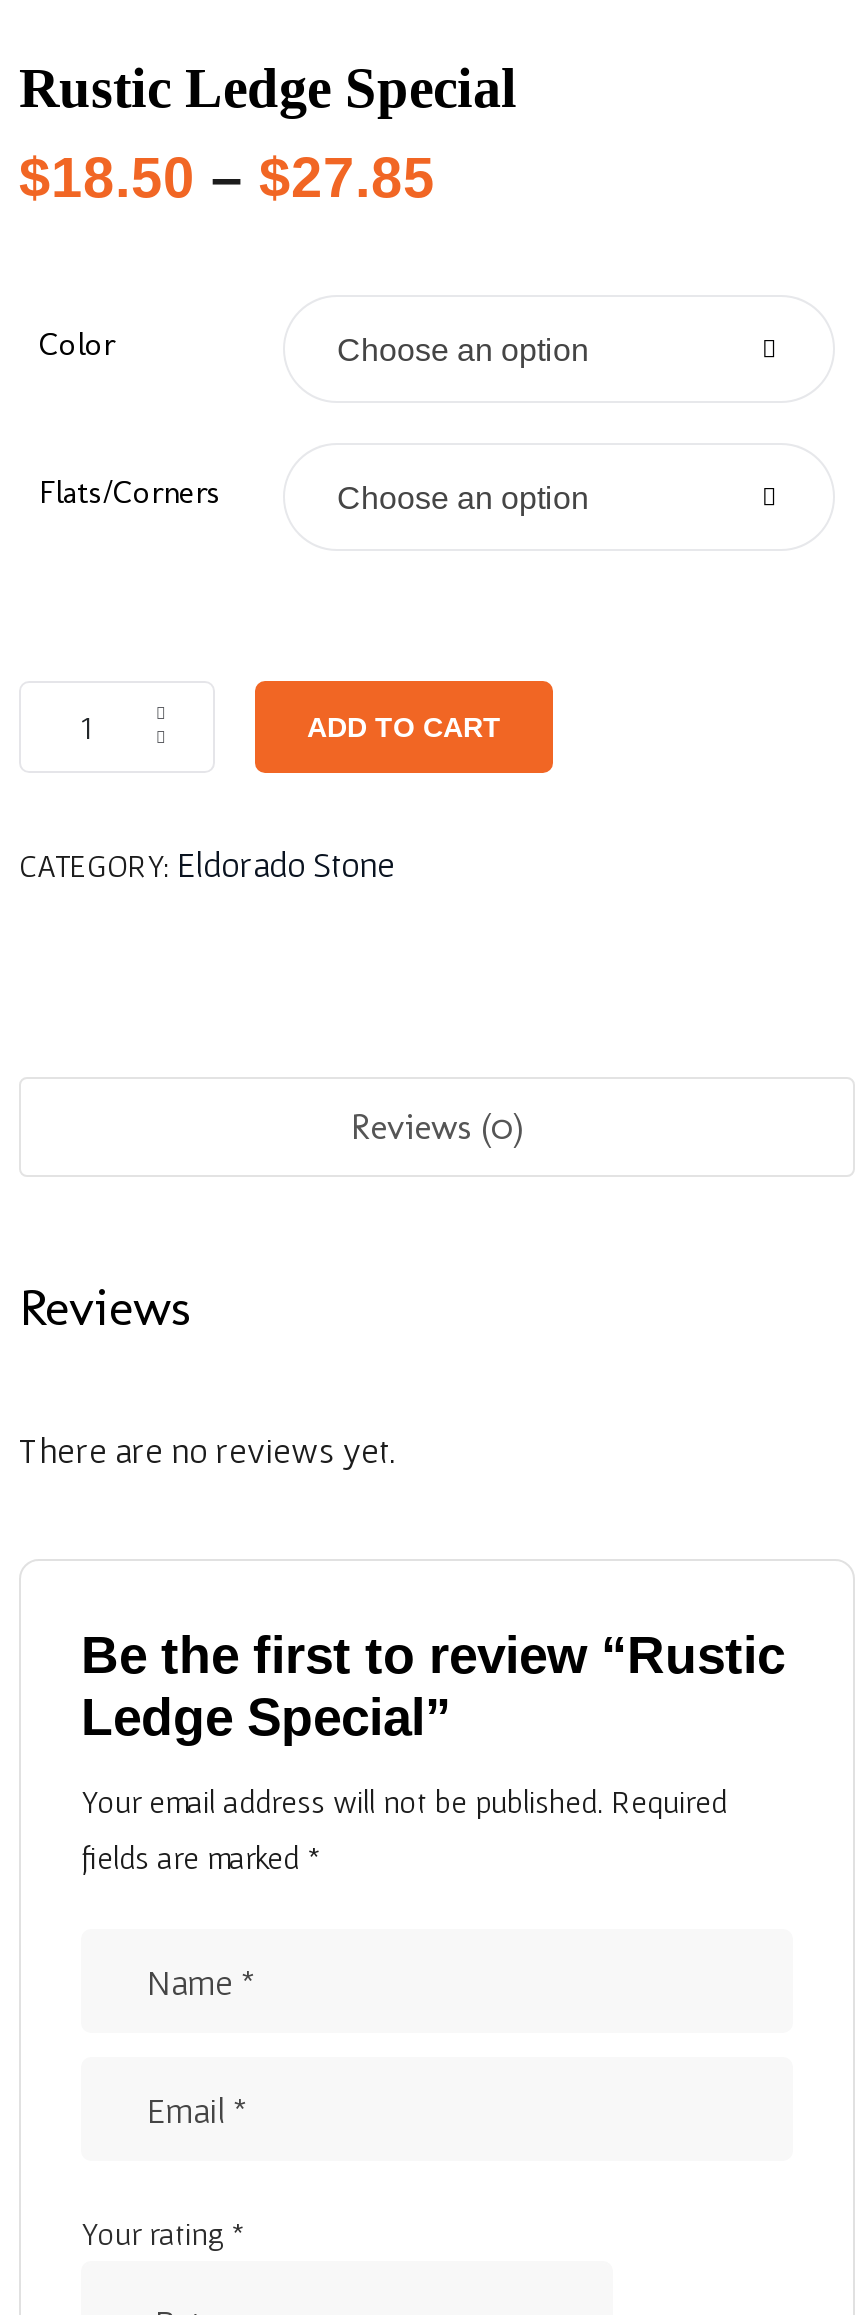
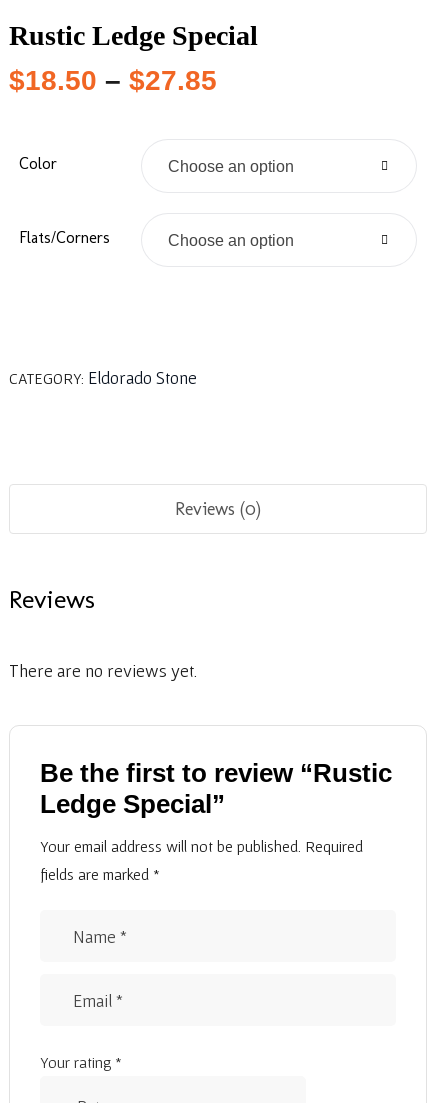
- ADD TO CART
